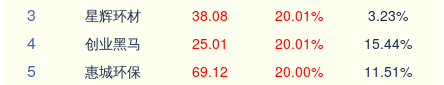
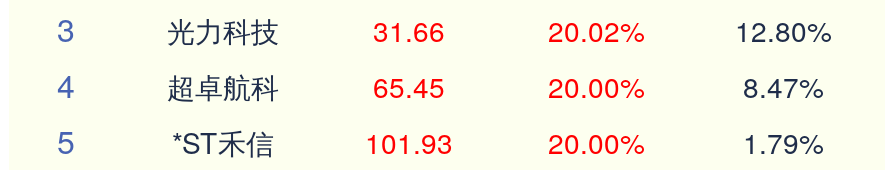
- 星辉环材
- 38.08
- 20.01%
- 3.23%
+ 光力科技
+ 31.66
+ 20.02%
+ 12.80%

- 创业黑马
- 25.01
- 20.01%
- 15.44%
+ 超卓航科
+ 65.45
+ 20.00%
+ 8.47%

- 惠城环保
- 69.12
+ *ST禾信
+ 101.93

- 11.51%
+ 1.79%
